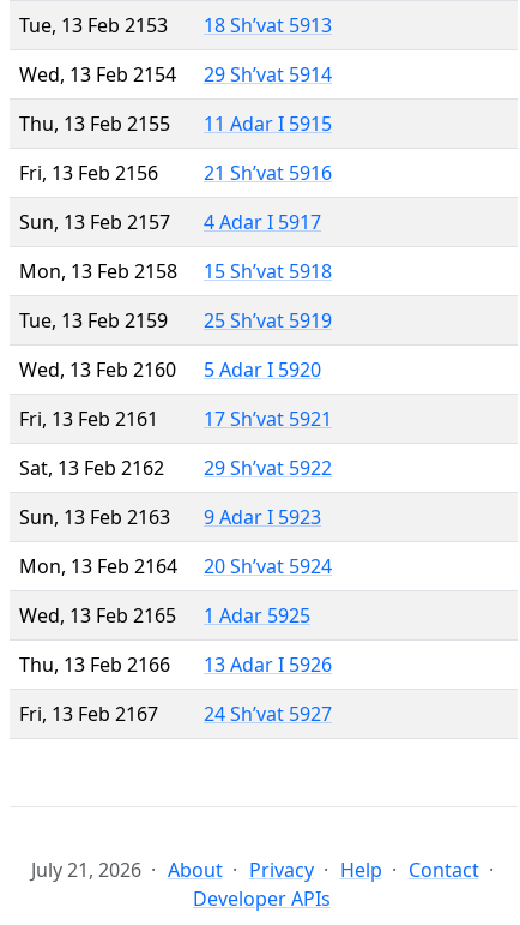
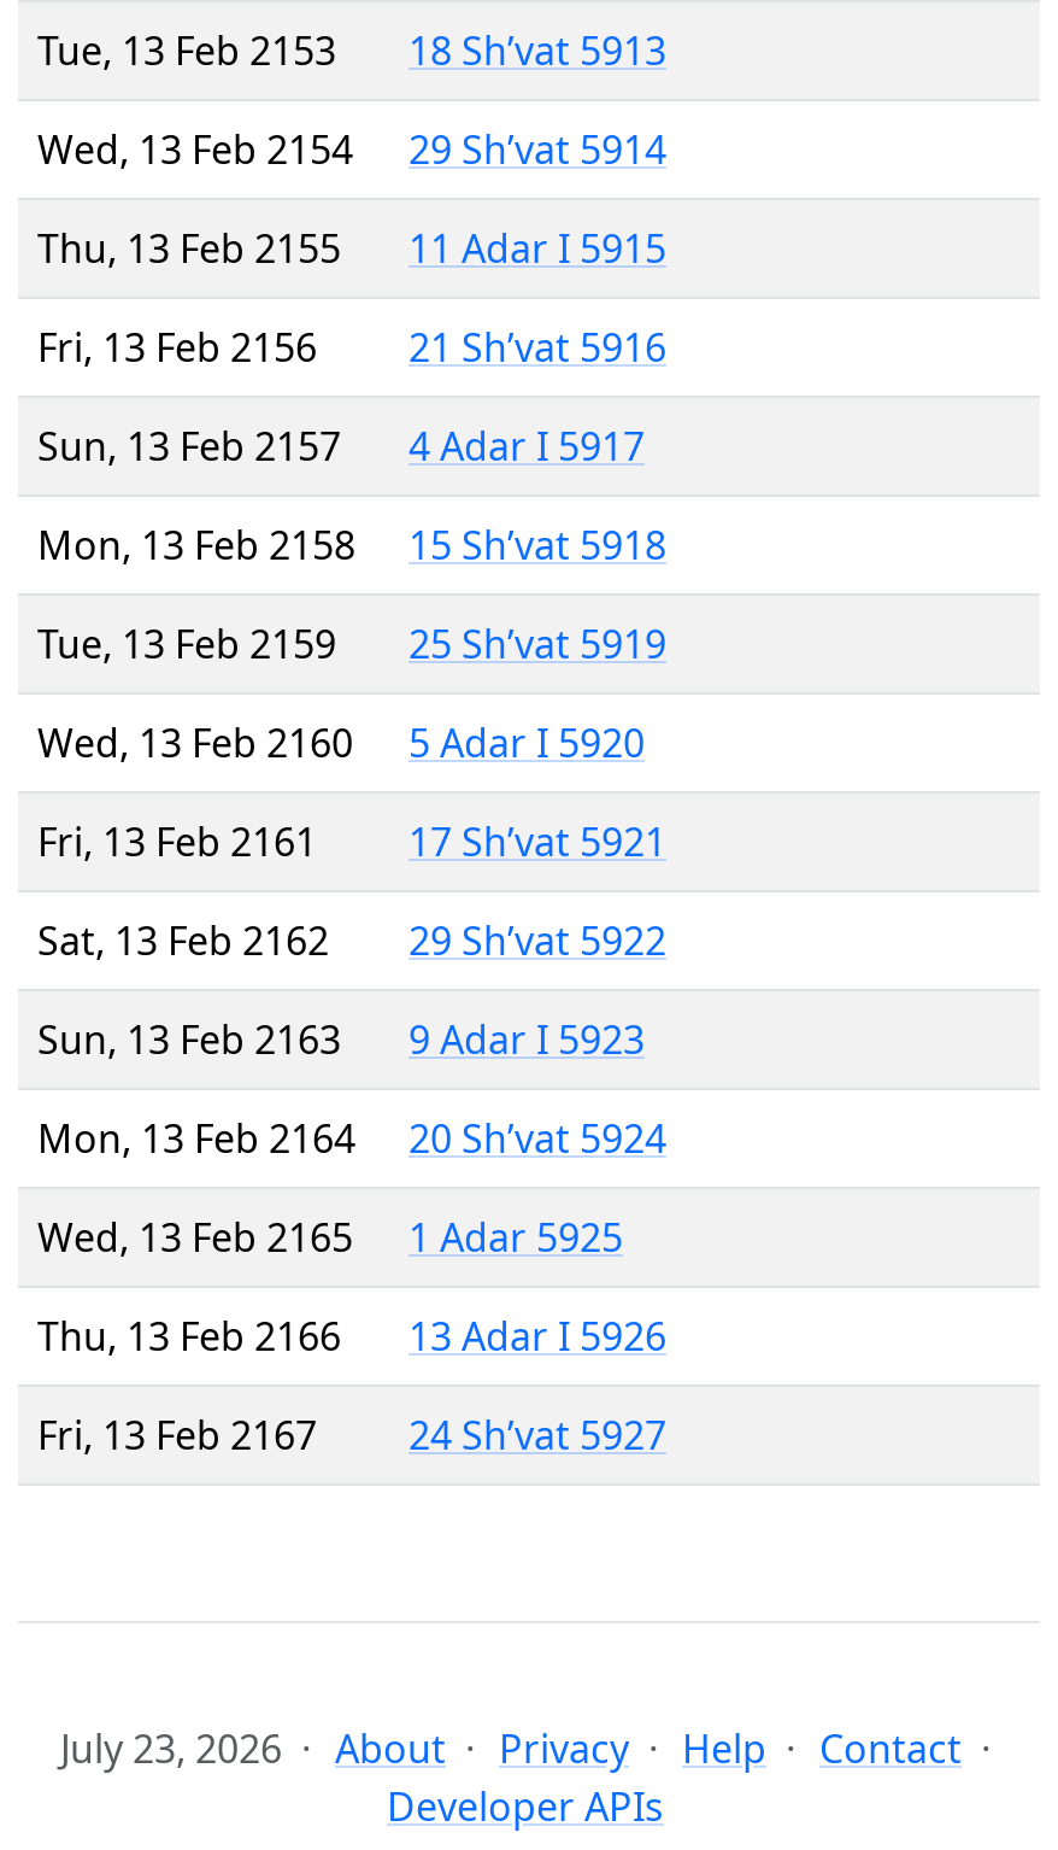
- July 21, 2026 About Privacy Help Contact
+ July 23, 2026 About Privacy Help Contact
